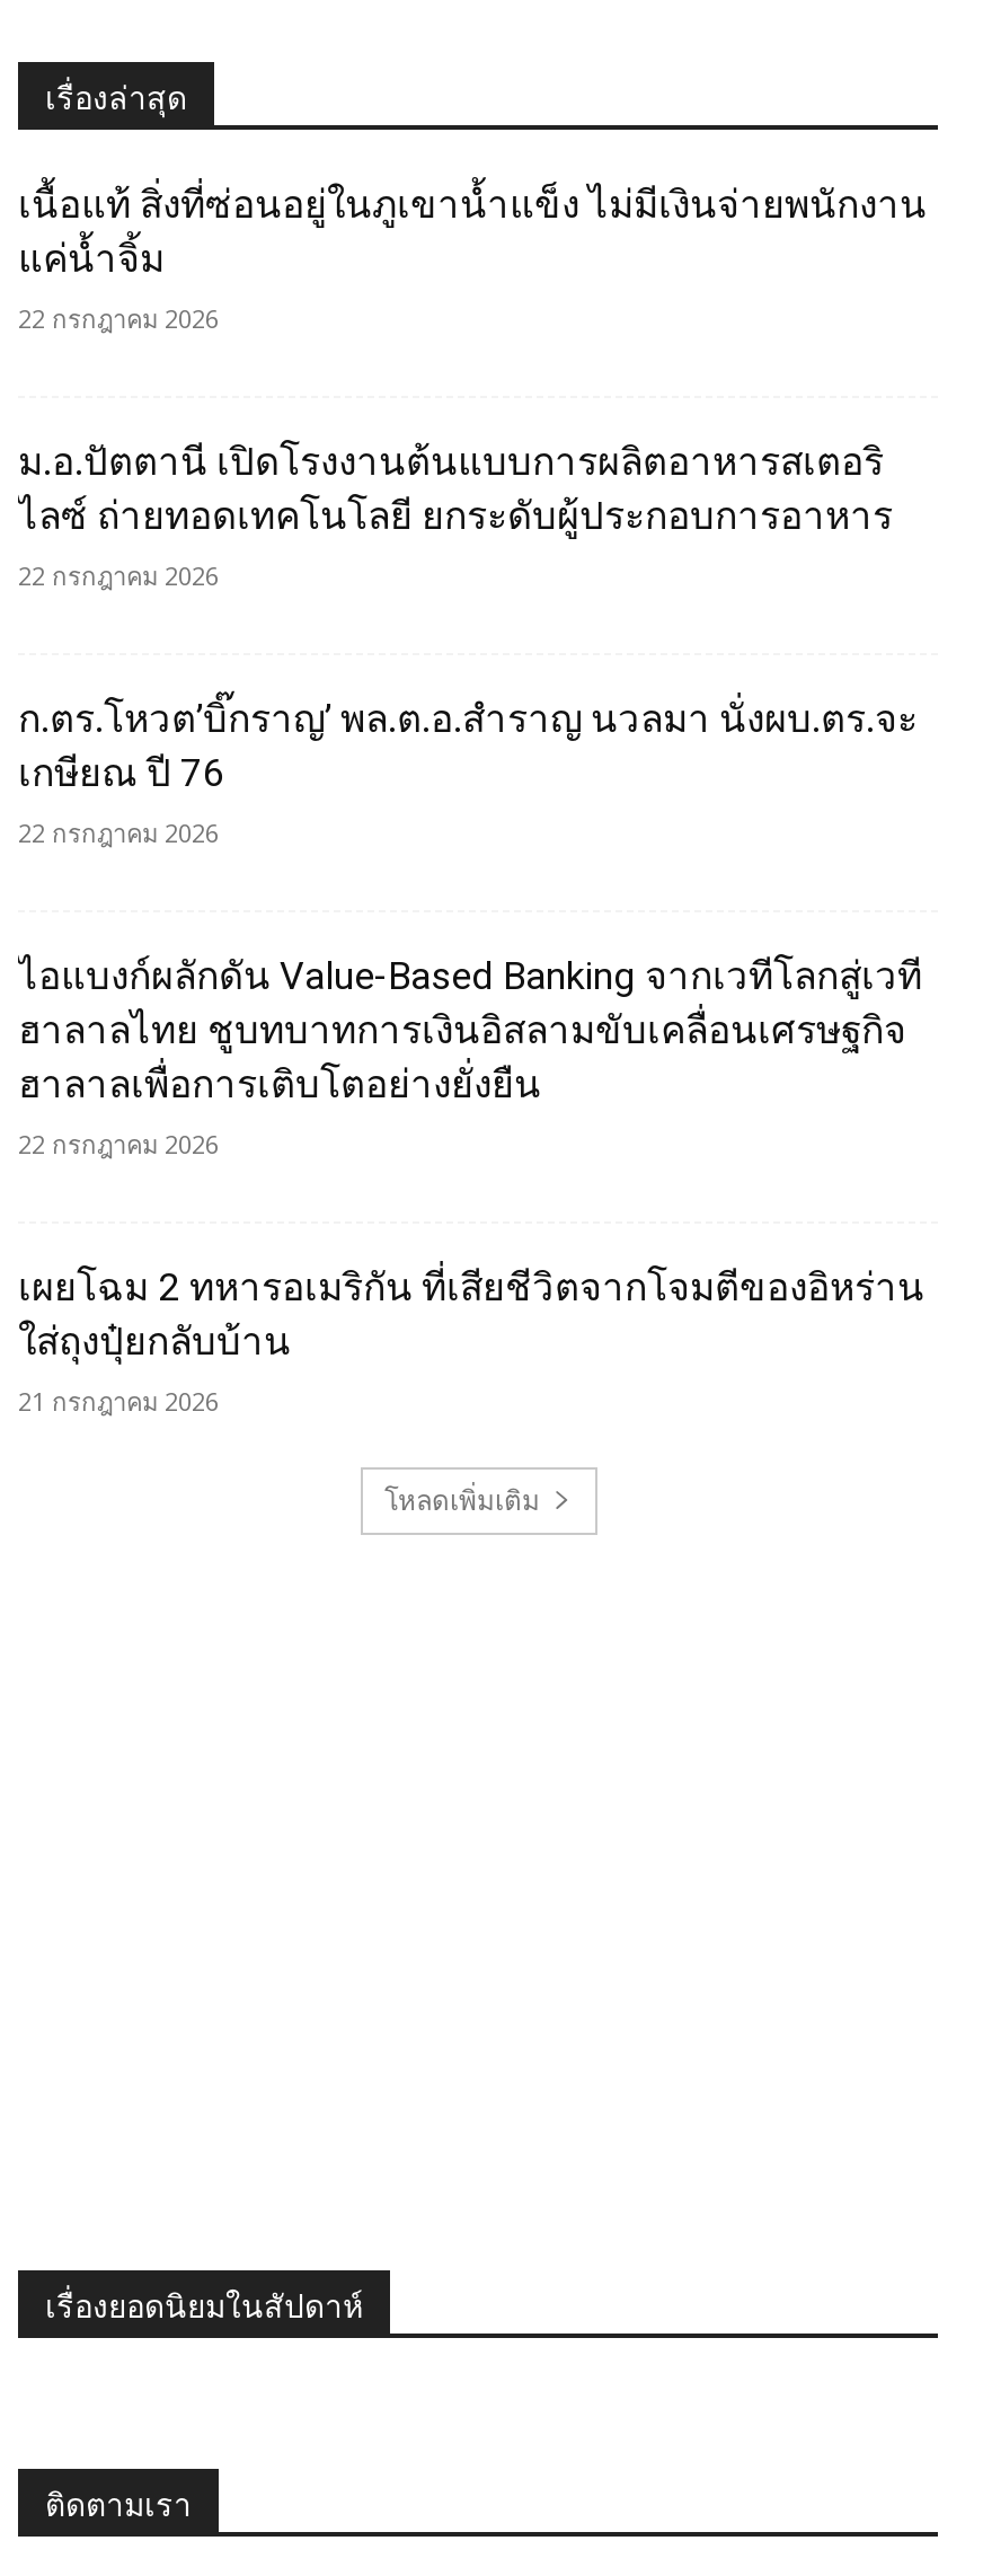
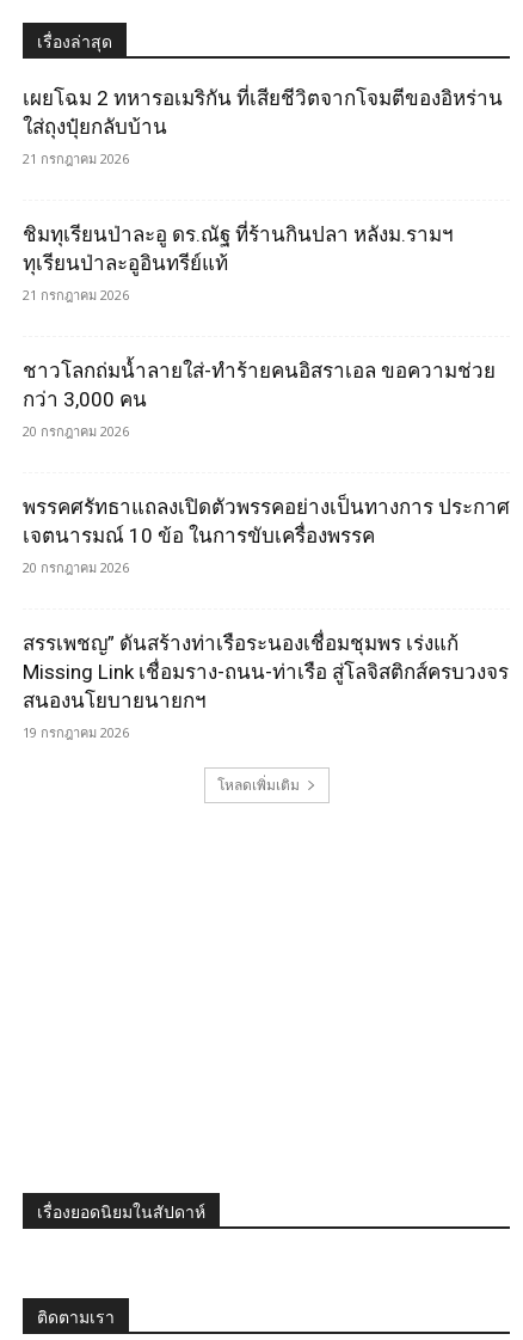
- เนื้อแท้ สิ่งที่ซ่อนอยู่ในภูเขาน้ำแข็ง ไม่มีเงินจ่ายพนักงาน
- แค่น้ำจิ้ม
- 22 กรกฎาคม 2026
- ม.อ.ปัตตานี เปิดโรงงานต้นแบบการผลิตอาหารสเตอริ
- ไลซ์ ถ่ายทอดเทคโนโลยี ยกระดับผู้ประกอบการอาหาร
- 22 กรกฎาคม 2026
- ก.ตร.โหวต’บิ๊กราญ’ พล.ต.อ.สำราญ นวลมา นั่งผบ.ตร.จะ
- เกษียณ ปี 76
- 22 กรกฎาคม 2026
- ไอแบงก์ผลักดัน Value-Based Banking จากเวทีโลกสู่เวที
- ฮาลาลไทย ชูบทบาทการเงินอิสลามขับเคลื่อนเศรษฐกิจ
- ฮาลาลเพื่อการเติบโตอย่างยั่งยืน
- 22 กรกฎาคม 2026

moved up: เผยโฉม 2 ทหารอเมริกัน ที่เสียชีวิตจากโจมตีของอิหร่าน | ใส่ถุงปุ๋ยกลับบ้าน | 21 กรกฎาคม 2026

+ ชิมทุเรียนป่าละอู ดร.ณัฐ ที่ร้านกินปลา หลังม.รามฯ
+ ทุเรียนป่าละอูอินทรีย์แท้
+ 21 กรกฎาคม 2026
+ ชาวโลกถ่มน้ำลายใส่-ทำร้ายคนอิสราเอล ขอความช่วย
+ กว่า 3,000 คน
+ 20 กรกฎาคม 2026
+ พรรคศรัทธาแถลงเปิดตัวพรรคอย่างเป็นทางการ ประกาศ
+ เจตนารมณ์ 10 ข้อ ในการขับเครื่องพรรค
+ 20 กรกฎาคม 2026
+ สรรเพชญ” ดันสร้างท่าเรือระนองเชื่อมชุมพร เร่งแก้
+ Missing Link เชื่อมราง-ถนน-ท่าเรือ สู่โลจิสติกส์ครบวงจร
+ สนองนโยบายนายกฯ
+ 19 กรกฎาคม 2026
